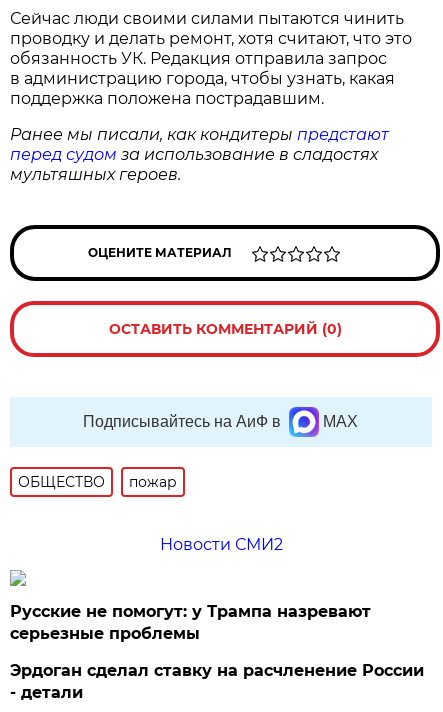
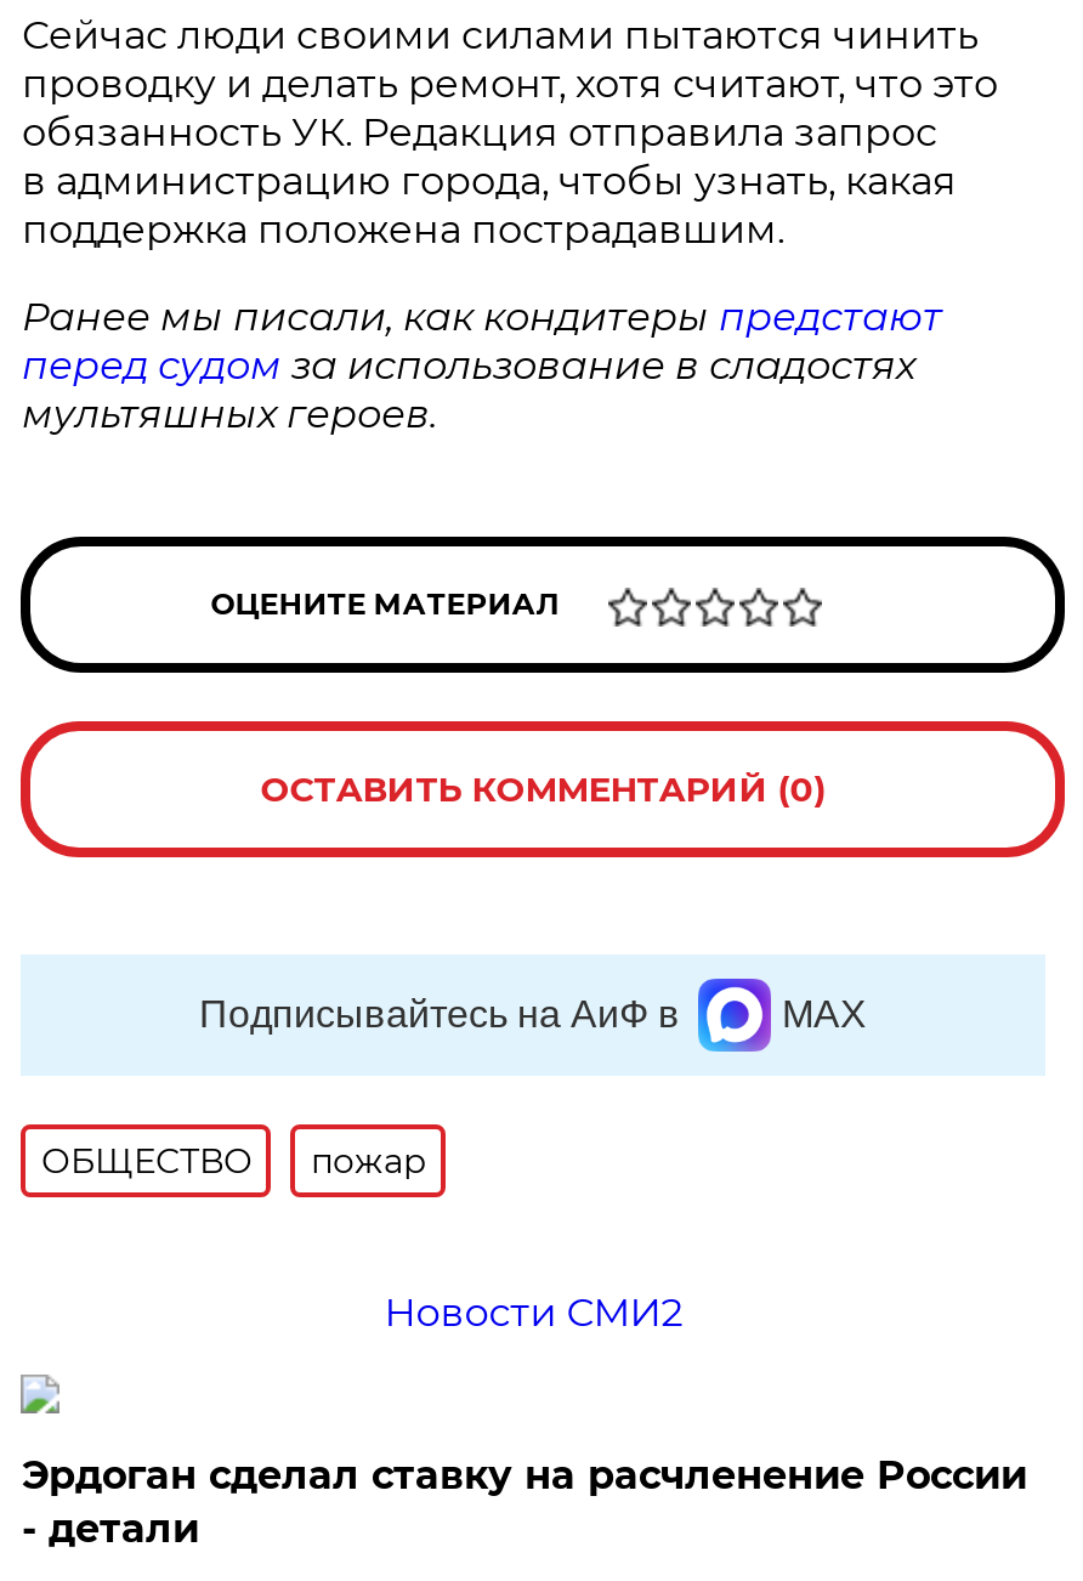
- Русские не помогут: у Трампа назревают
- серьезные проблемы
